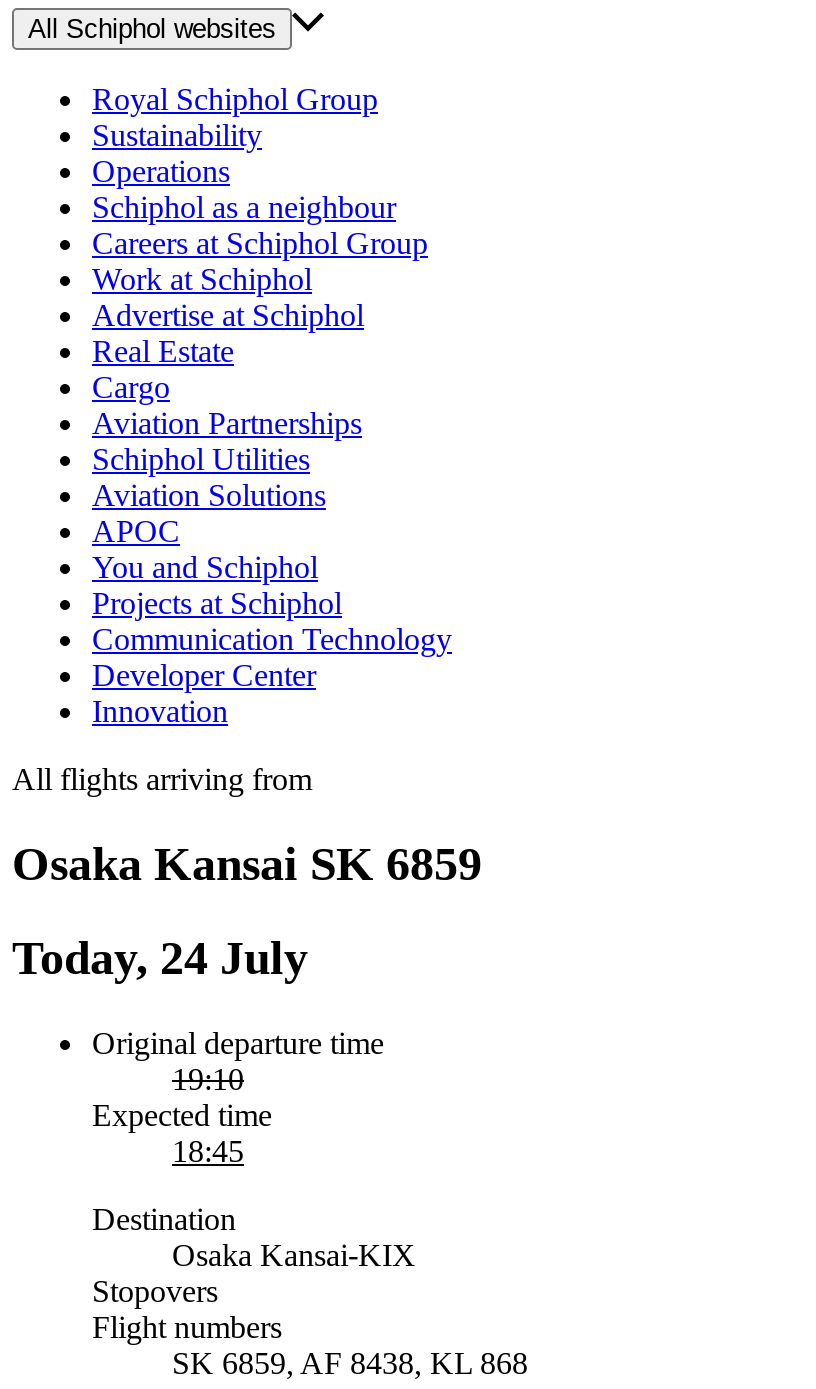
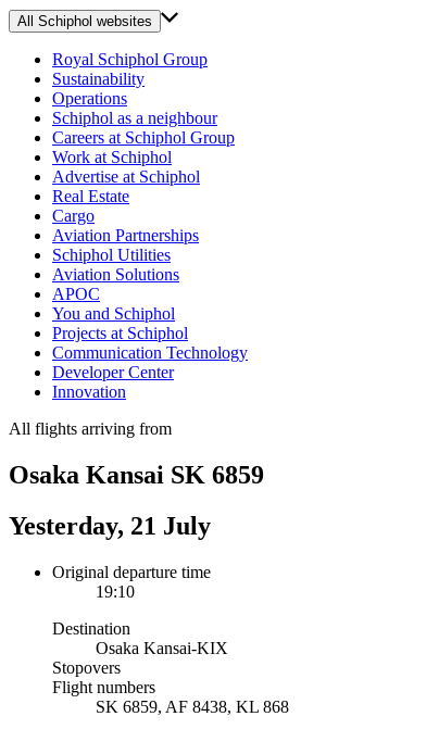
- Today, 24 July
+ Yesterday, 21 July

- Expected time
- 18:45
